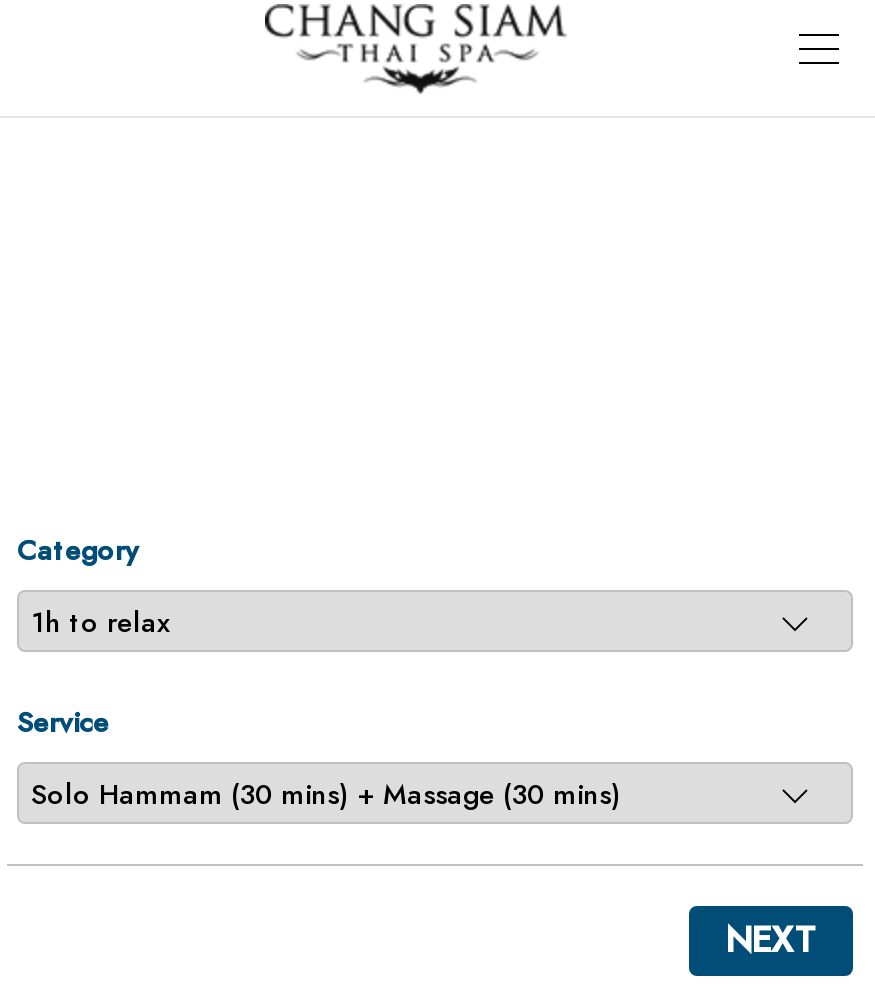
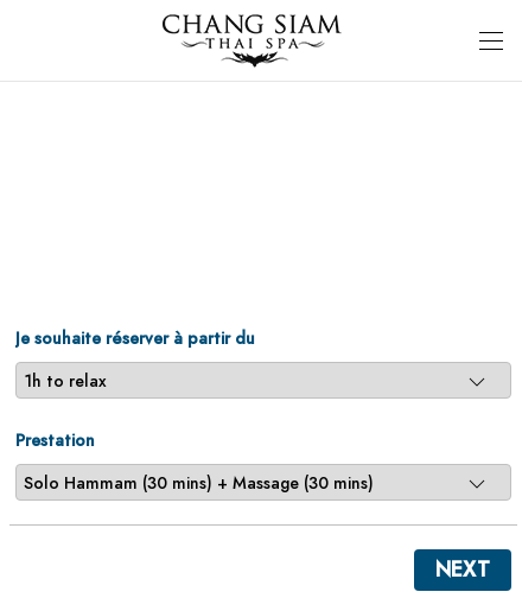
- Category
+ Je souhaite réserver à partir du

- Service
+ Prestation
